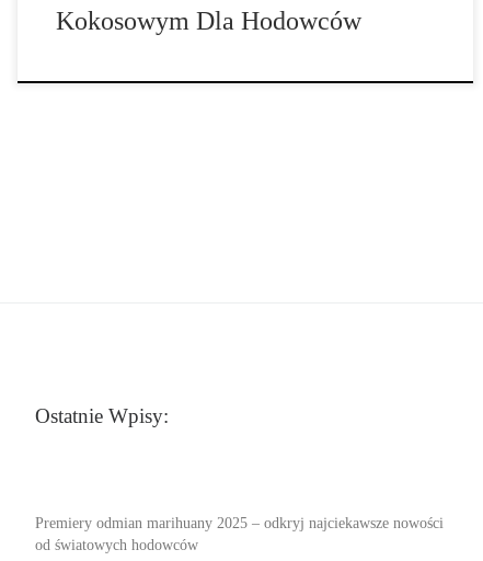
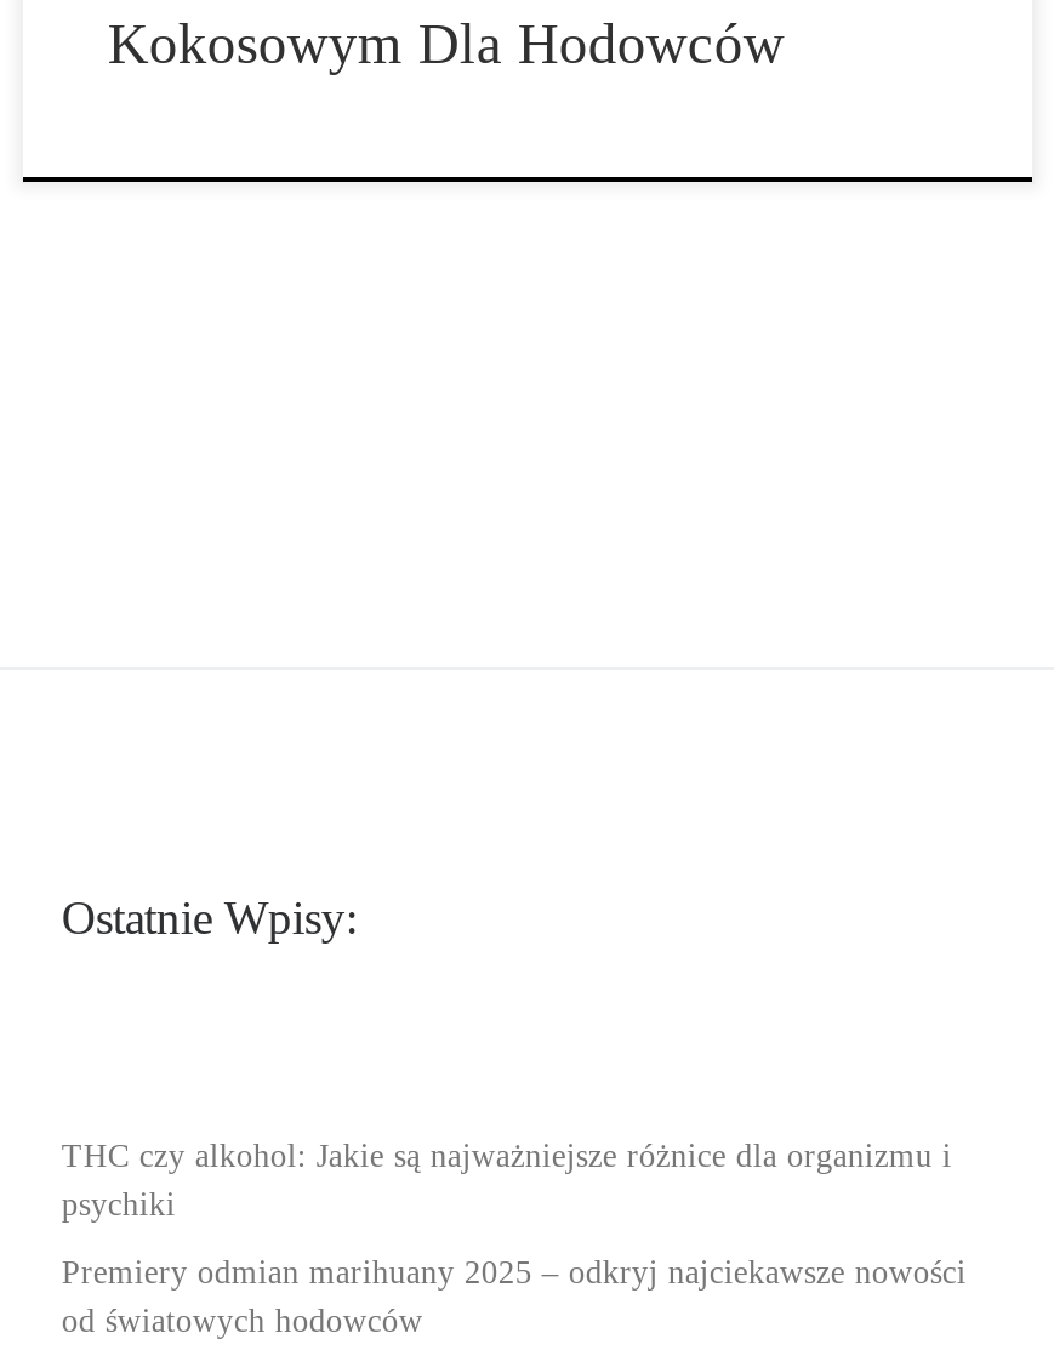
+ THC czy alkohol: Jakie są najważniejsze różnice dla organizmu i
+ psychiki
